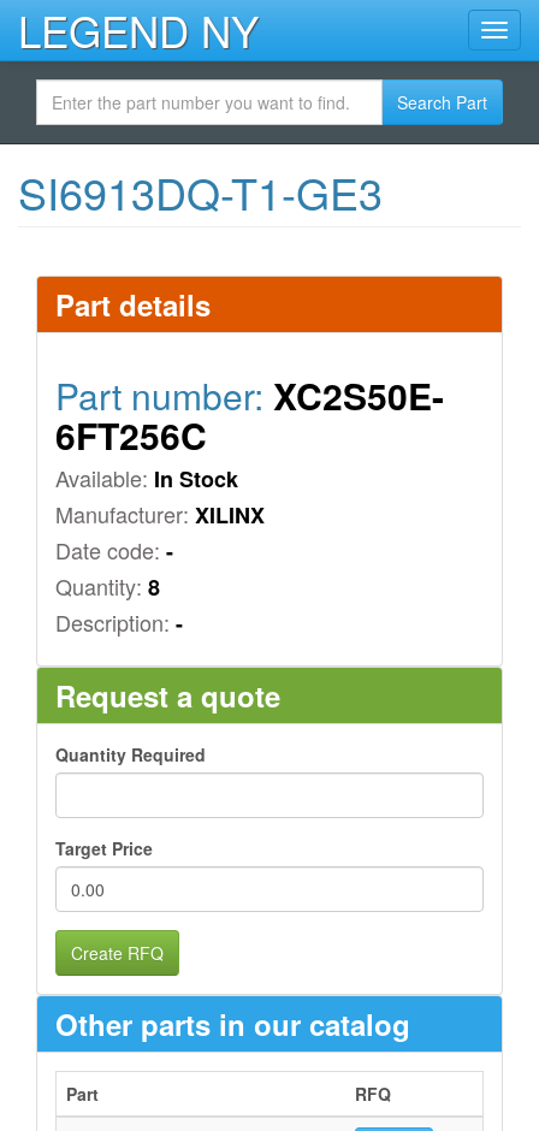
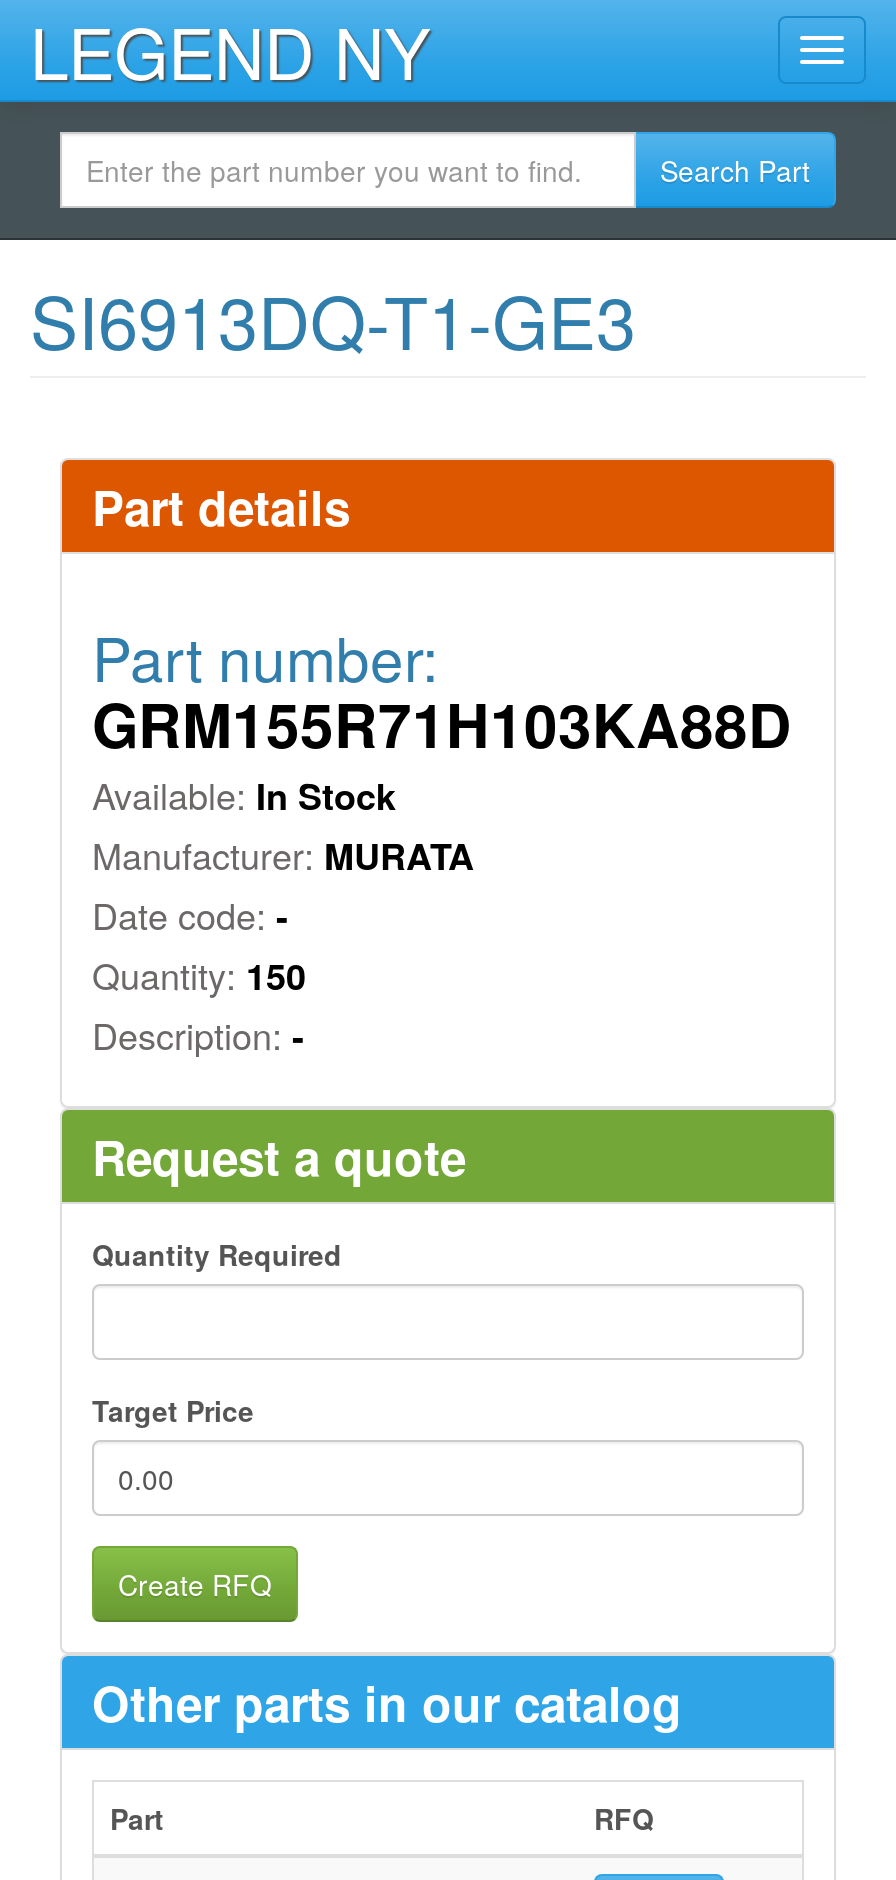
- Part number: XC2S50E-
- 6FT256C
+ Part number:
+ GRM155R71H103KA88D

- Manufacturer: XILINX
+ Manufacturer: MURATA

- Quantity: 8
+ Quantity: 150
